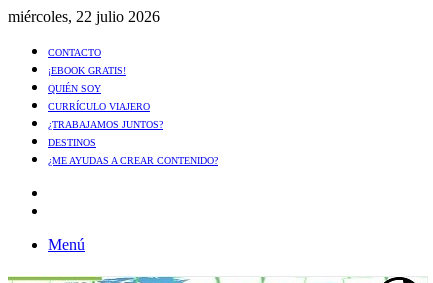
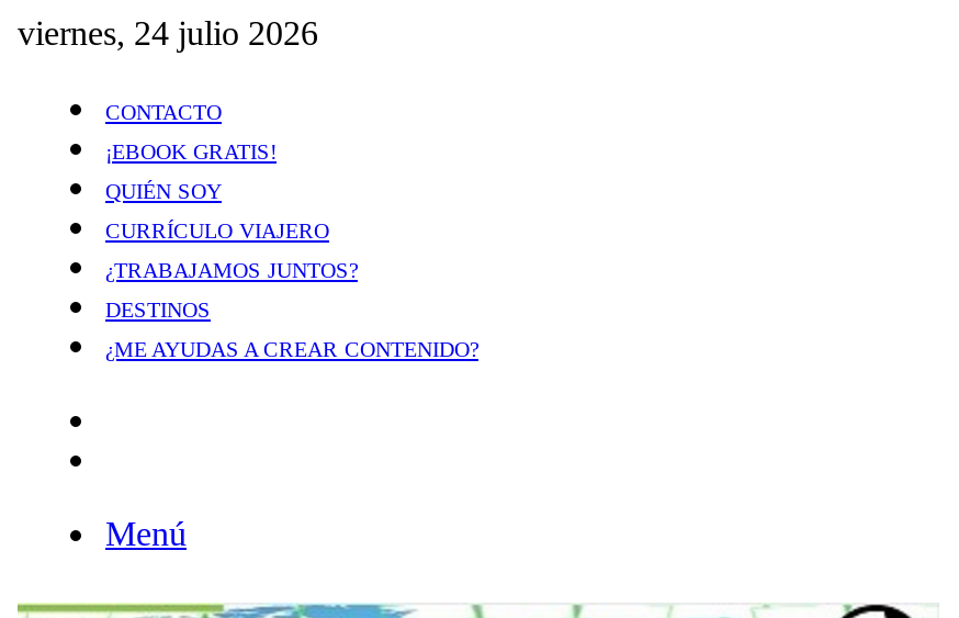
- miércoles, 22 julio 2026
+ viernes, 24 julio 2026
